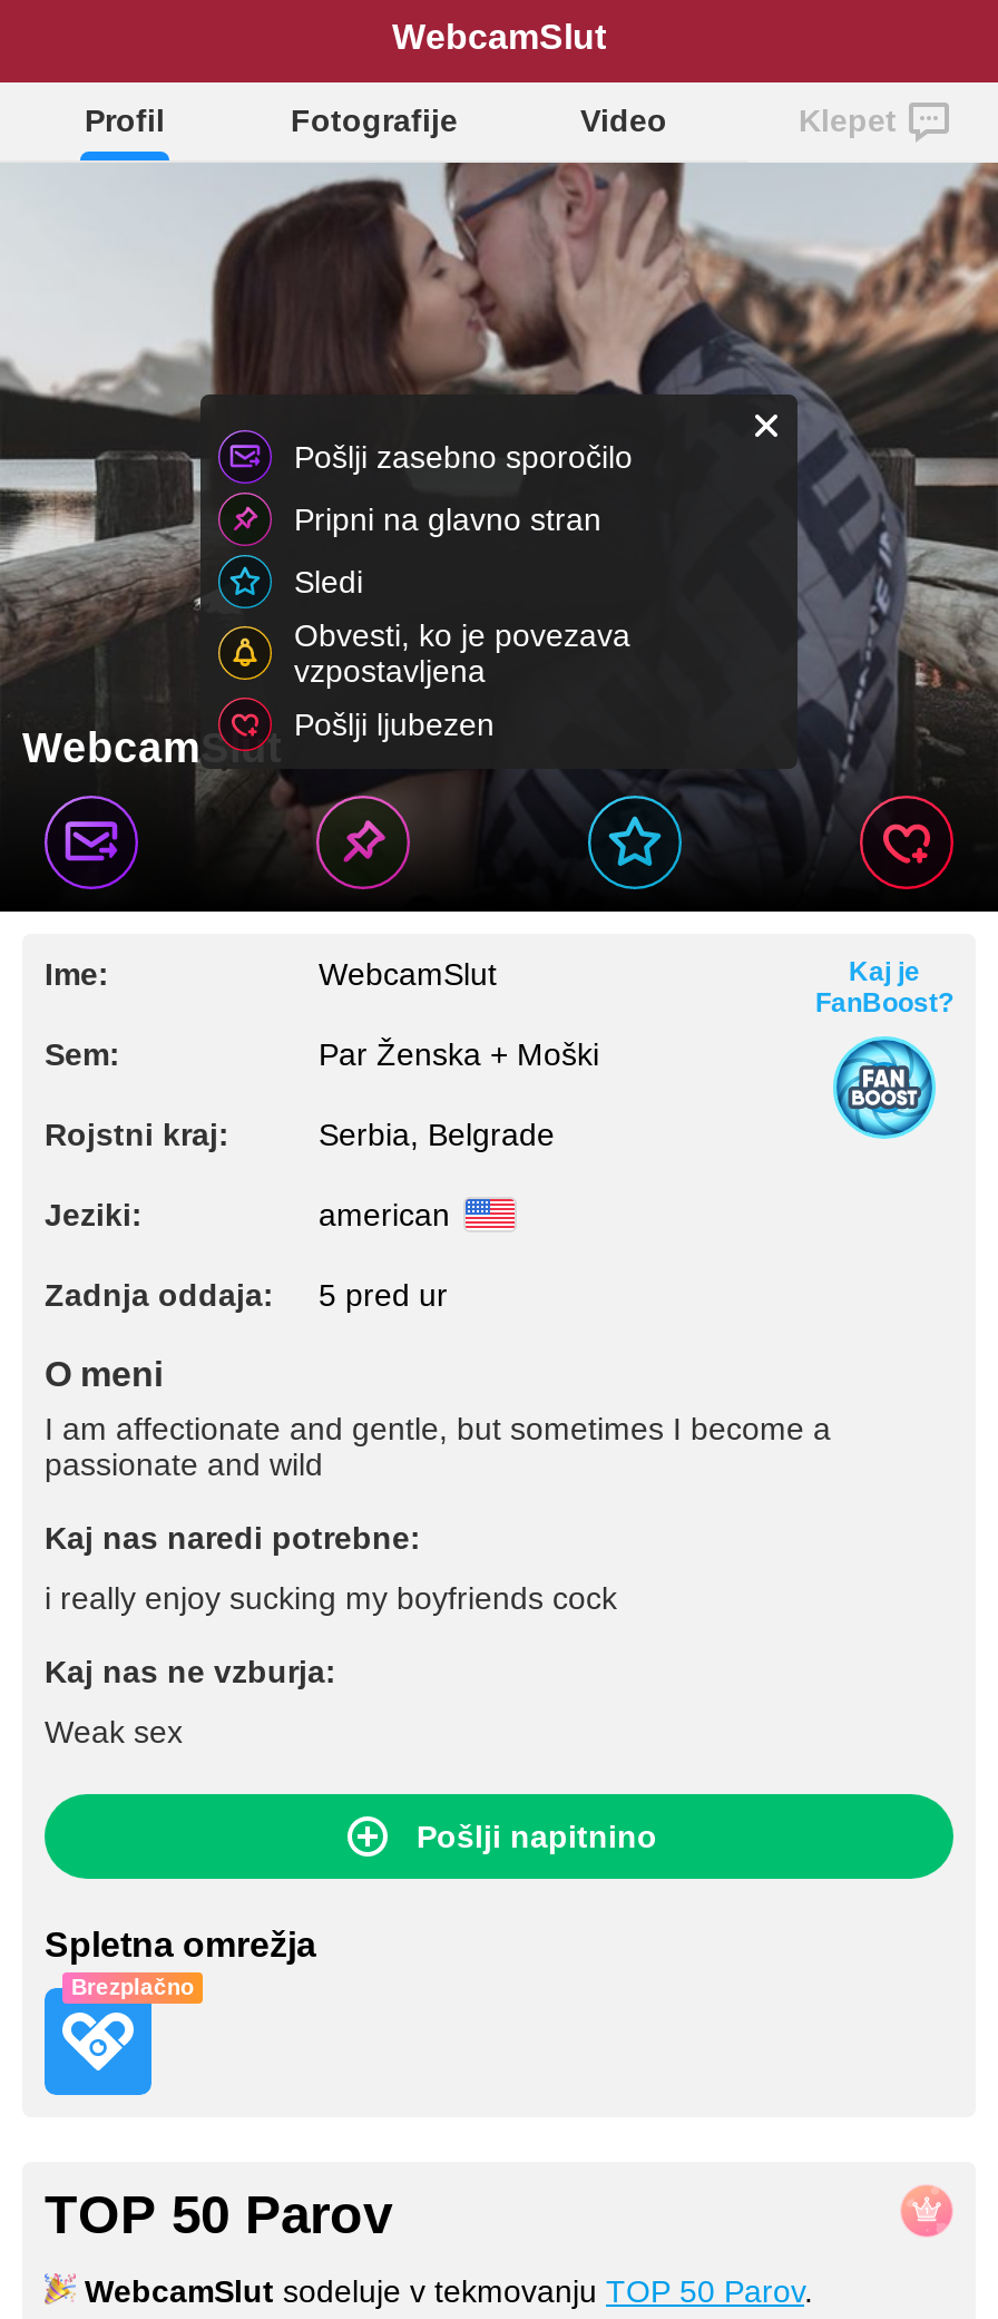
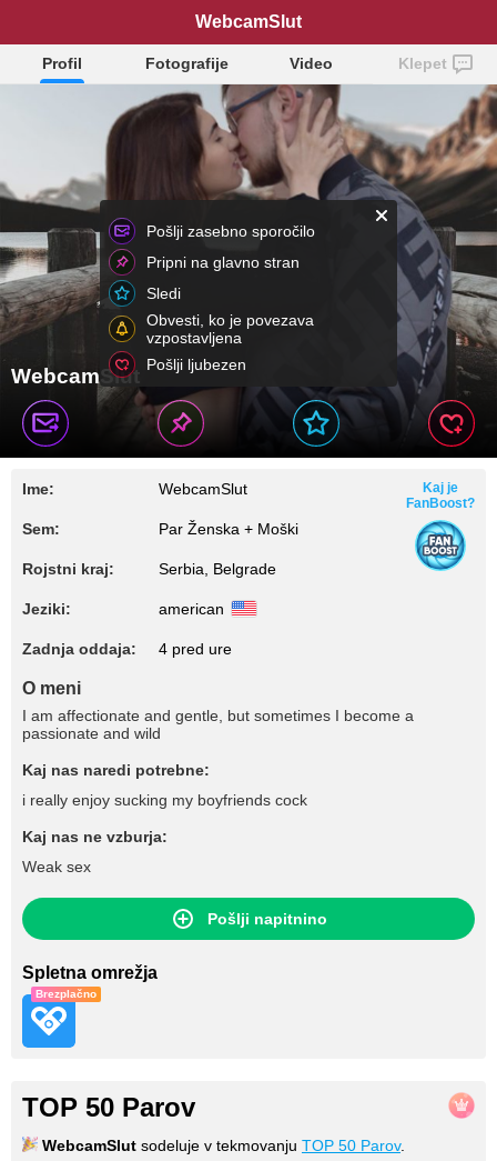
- Zadnja oddaja: 5 pred ur
+ Zadnja oddaja: 4 pred ure
